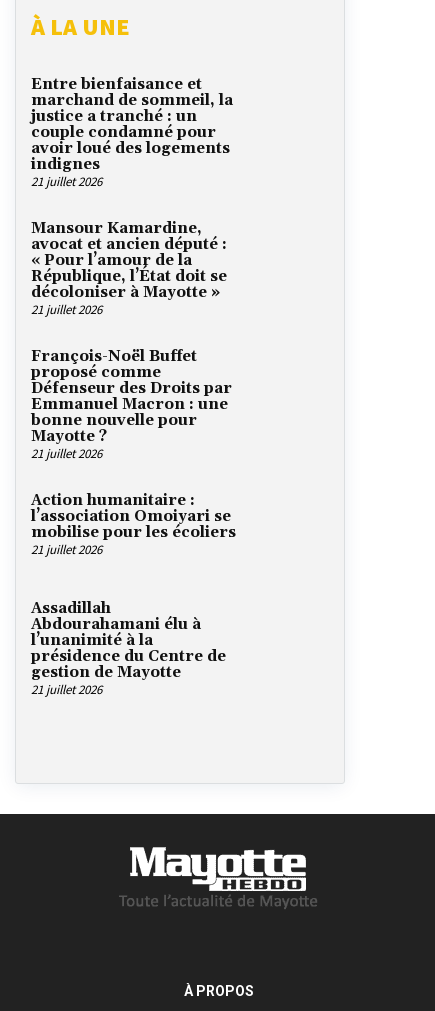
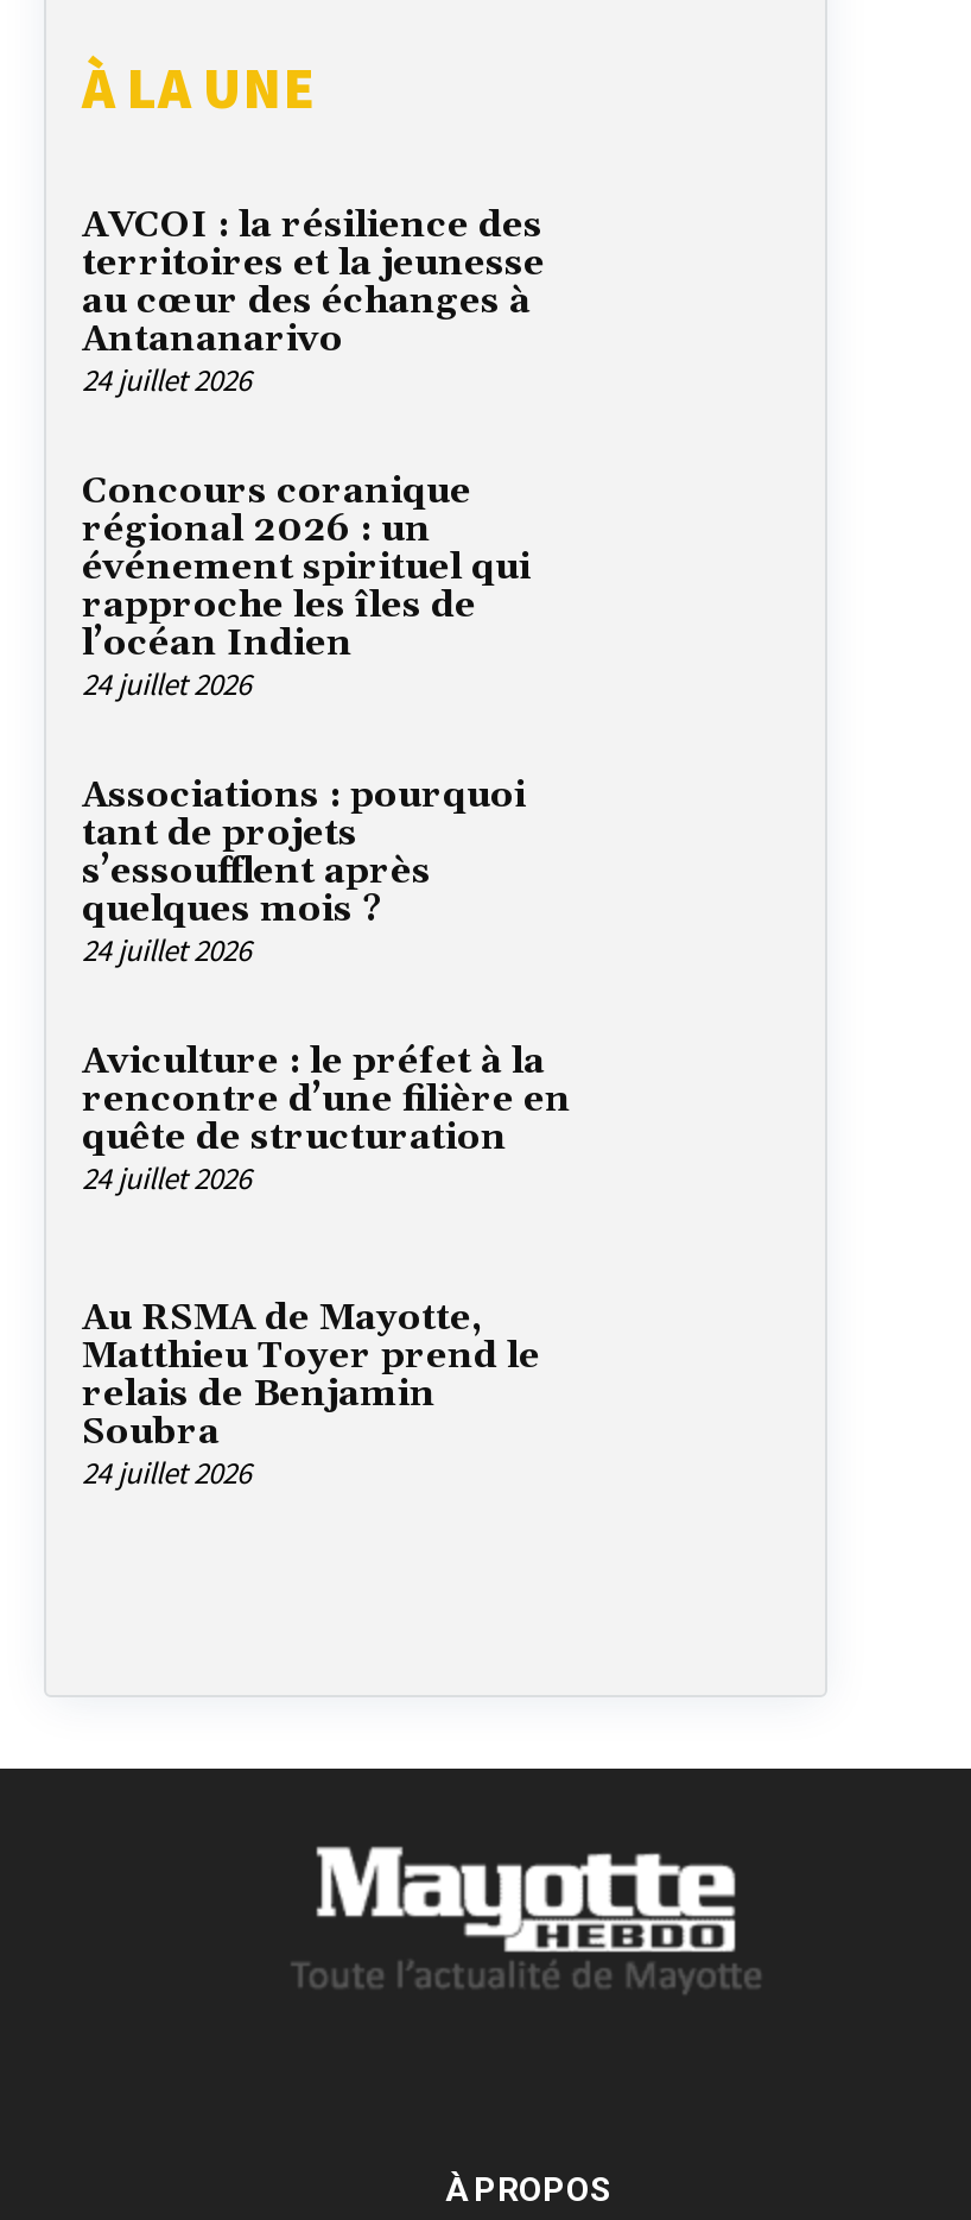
- Entre bienfaisance et
- marchand de sommeil, la
- justice a tranché : un
- couple condamné pour
- avoir loué des logements
- indignes
- 21 juillet 2026
+ AVCOI : la résilience des
+ territoires et la jeunesse
+ au cœur des échanges à
+ Antananarivo
+ 24 juillet 2026

- Mansour Kamardine,
- avocat et ancien député :
- « Pour l’amour de la
- République, l’État doit se
- décoloniser à Mayotte »
- 21 juillet 2026
+ Concours coranique
+ régional 2026 : un
+ événement spirituel qui
+ rapproche les îles de
+ l’océan Indien
+ 24 juillet 2026

- François-Noël Buffet
- proposé comme
- Défenseur des Droits par
- Emmanuel Macron : une
- bonne nouvelle pour
- Mayotte ?
- 21 juillet 2026
+ Associations : pourquoi
+ tant de projets
+ s’essoufflent après
+ quelques mois ?
+ 24 juillet 2026

- Action humanitaire :
- l’association Omoiyari se
- mobilise pour les écoliers
- 21 juillet 2026
+ Aviculture : le préfet à la
+ rencontre d’une filière en
+ quête de structuration
+ 24 juillet 2026

- Assadillah
- Abdourahamani élu à
- l’unanimité à la
- présidence du Centre de
- gestion de Mayotte
- 21 juillet 2026
+ Au RSMA de Mayotte,
+ Matthieu Toyer prend le
+ relais de Benjamin
+ Soubra
+ 24 juillet 2026
